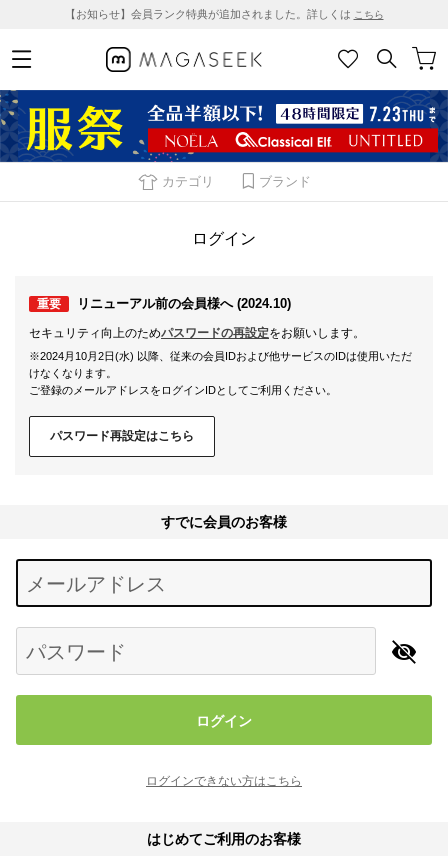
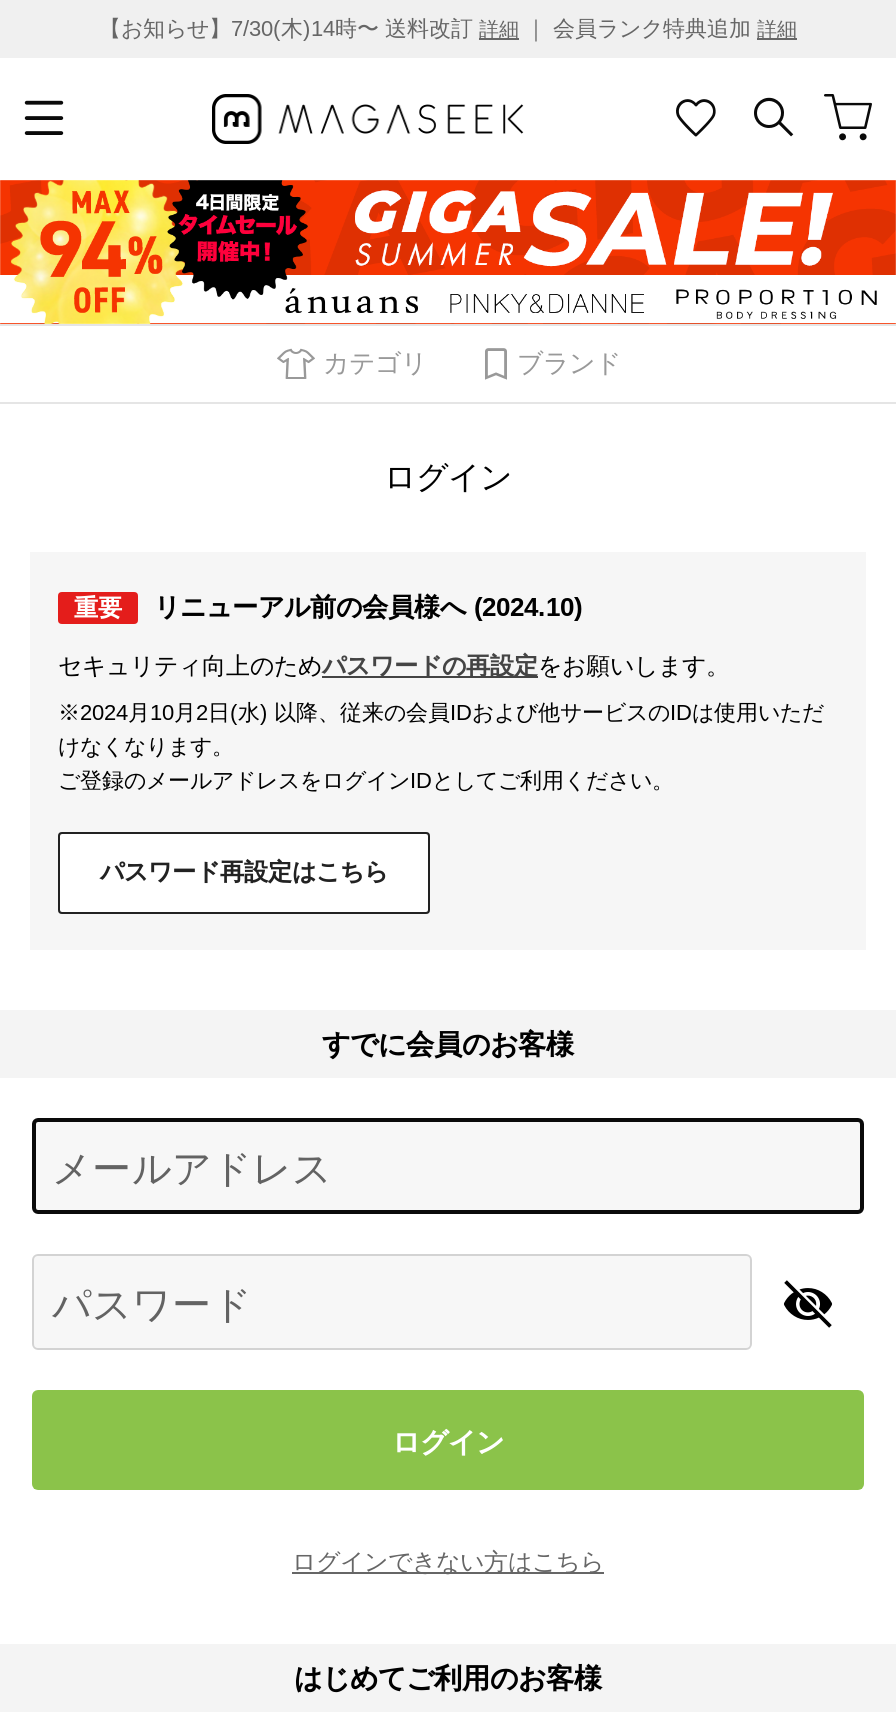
- 【お知らせ】会員ランク特典が追加されました。詳しくはこちら
+ 【お知らせ】7/30(木)14時〜 送料改訂詳細｜ 会員ランク特典追加詳細

- [image]
+ [image]
